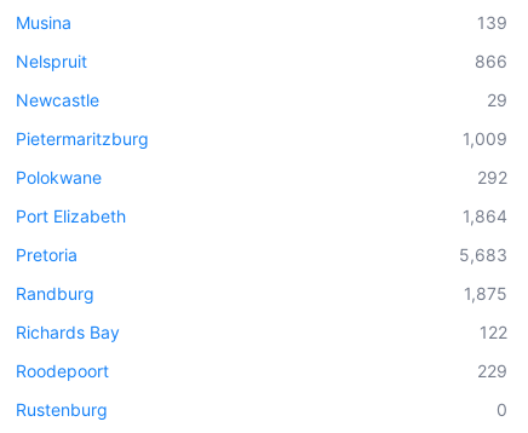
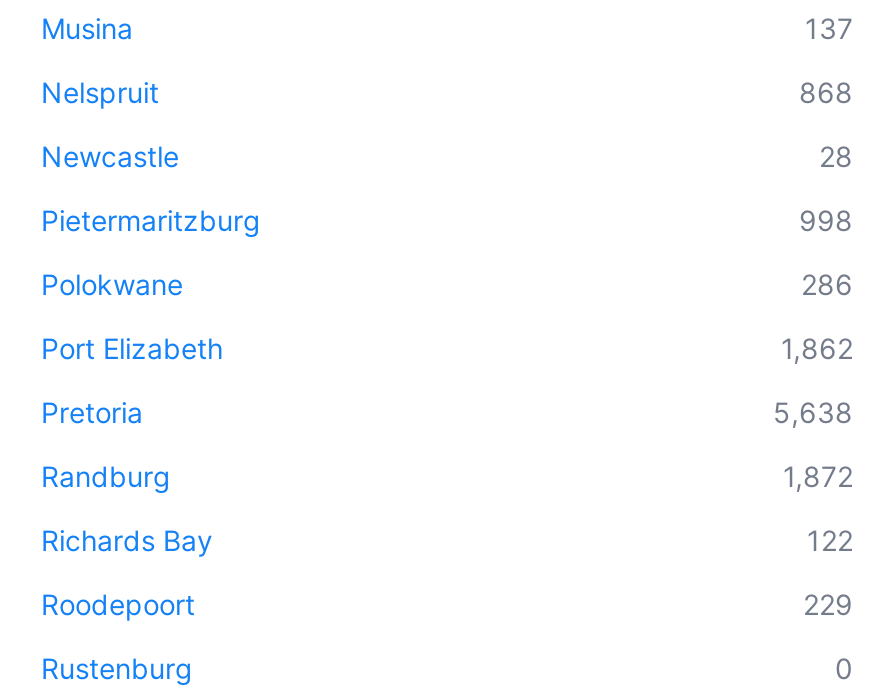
- 139
+ 137

- 866
+ 868

- 29
+ 28

- 1,009
+ 998

- 292
+ 286

- 1,864
+ 1,862

- 5,683
+ 5,638

- 1,875
+ 1,872
